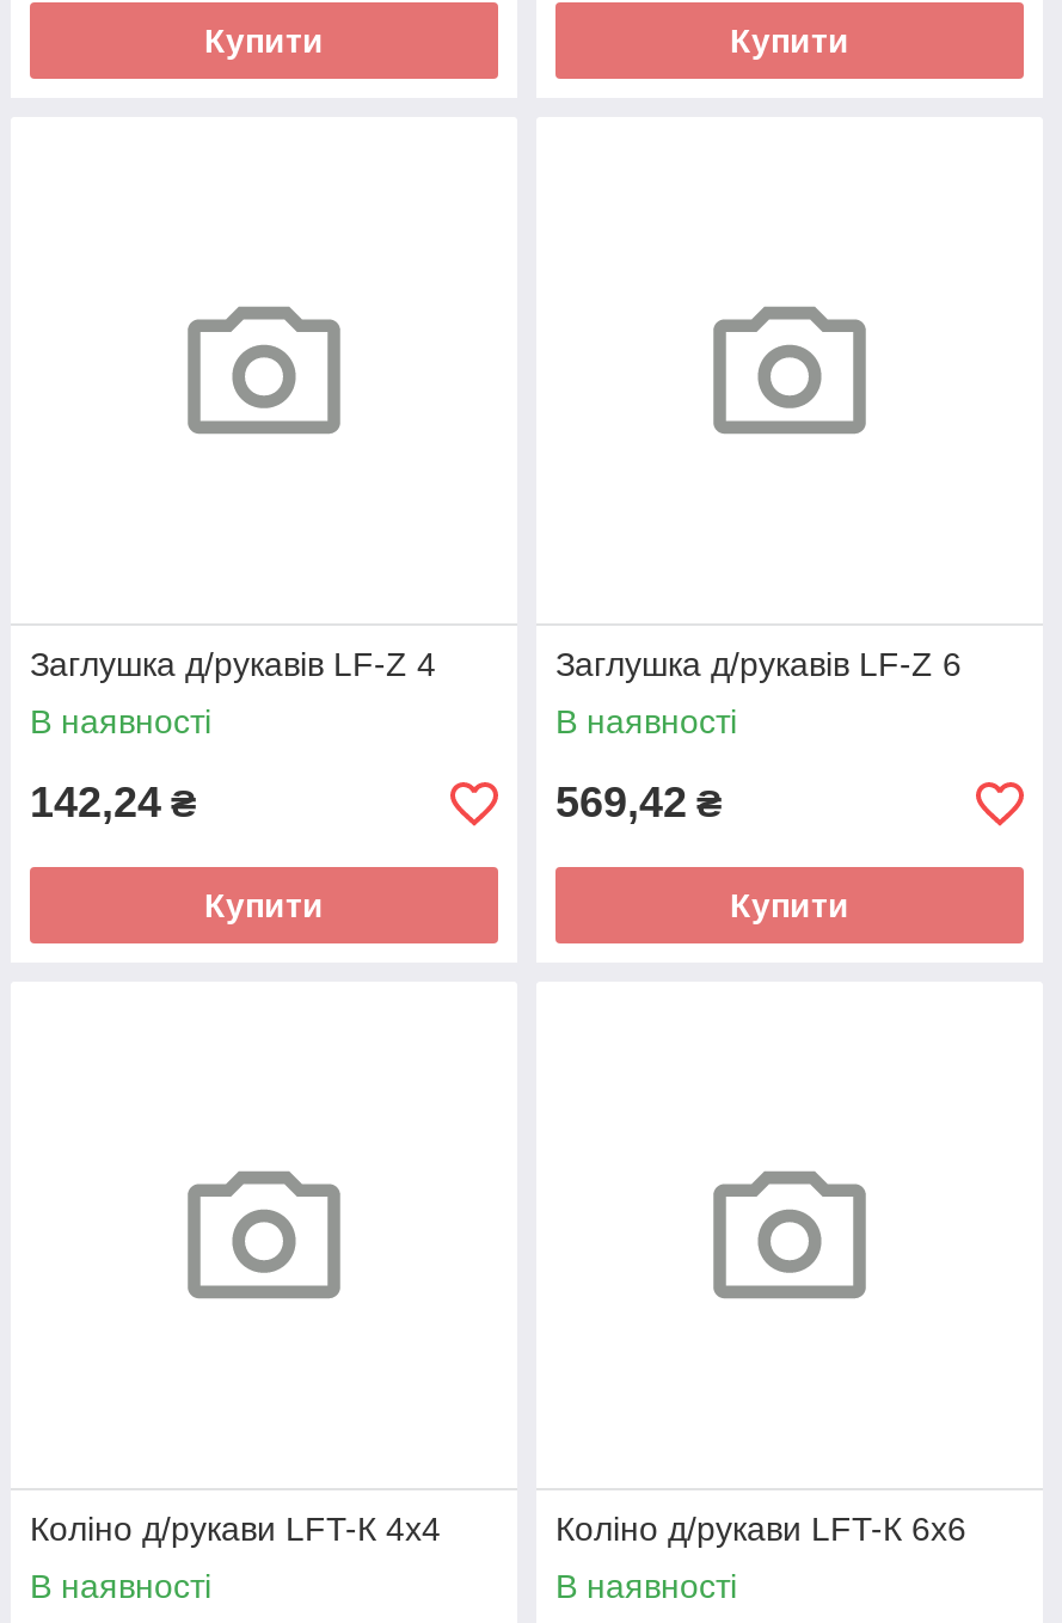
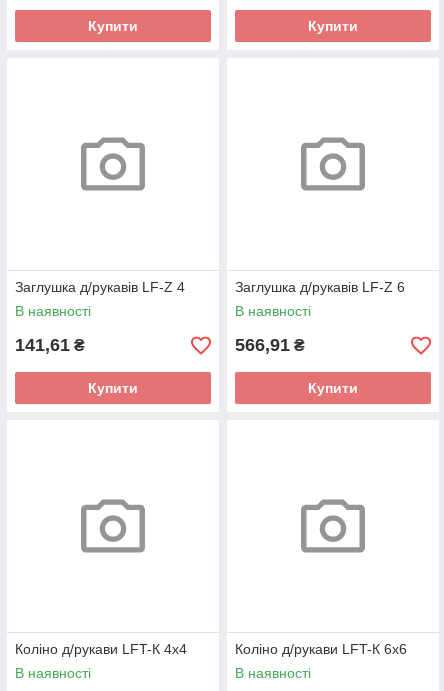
- 142,24 ₴
+ 141,61 ₴

- 569,42 ₴
+ 566,91 ₴
